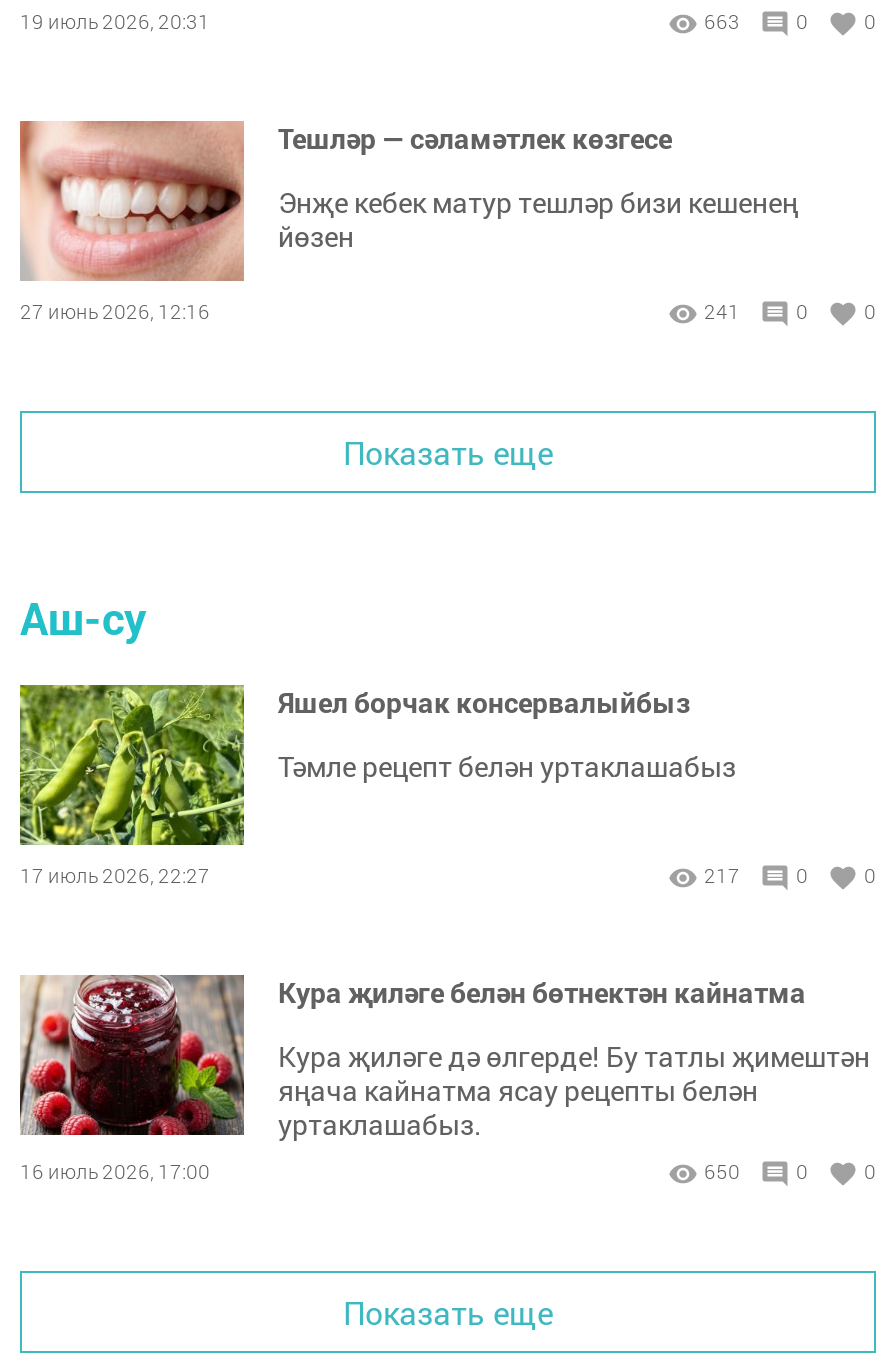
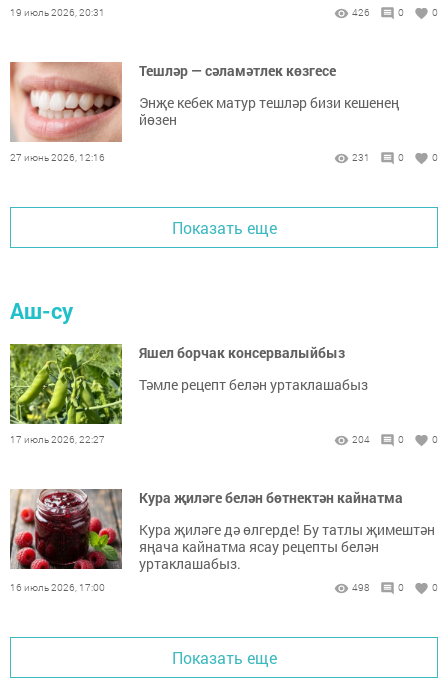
- 663
+ 426

- 241
+ 231

- 217
+ 204

- 650
+ 498
